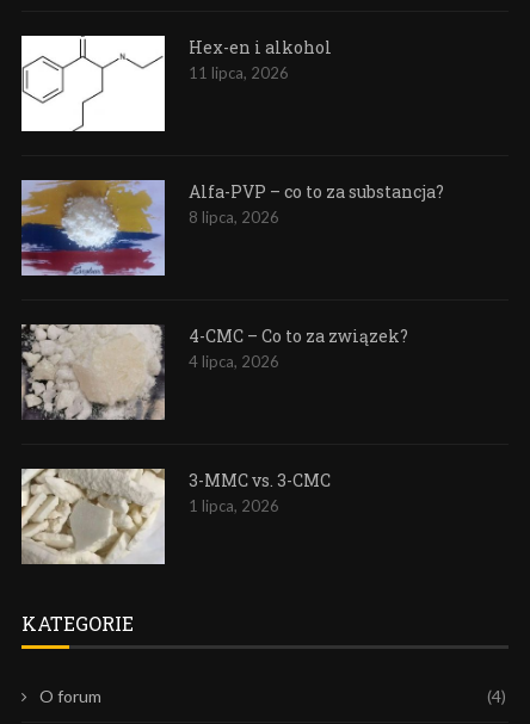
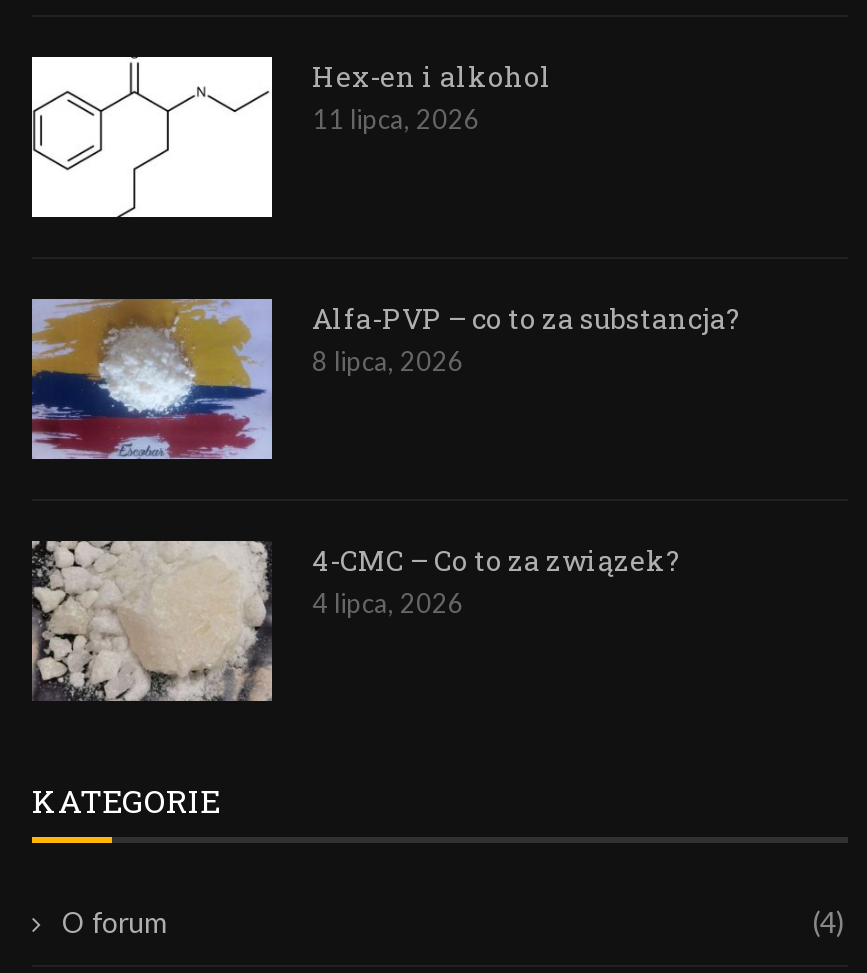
- [image]
- 3-MMC vs. 3-CMC
- 1 lipca, 2026
